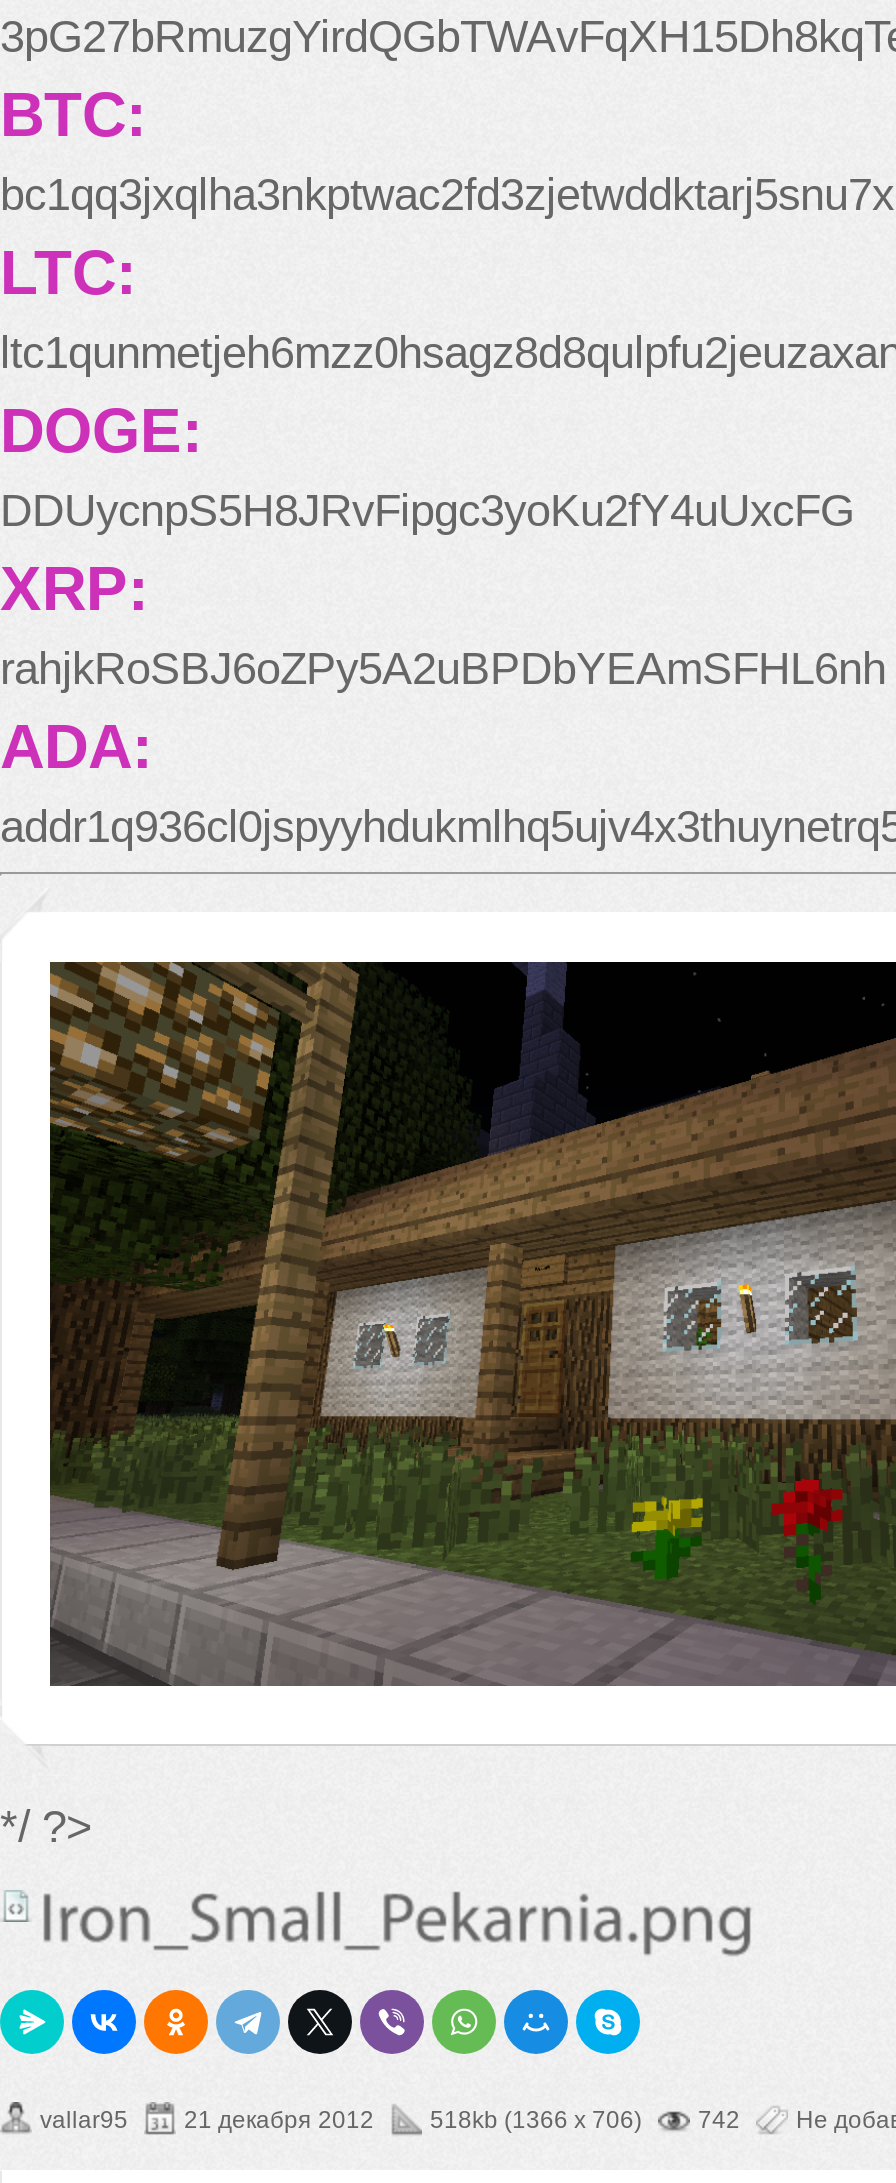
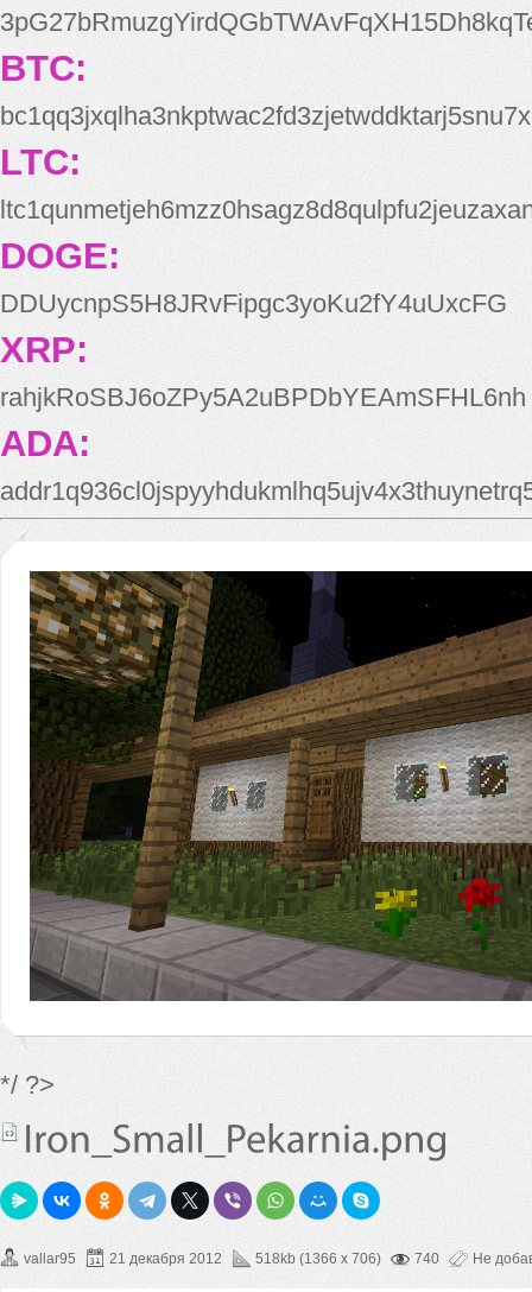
- 742
+ 740
